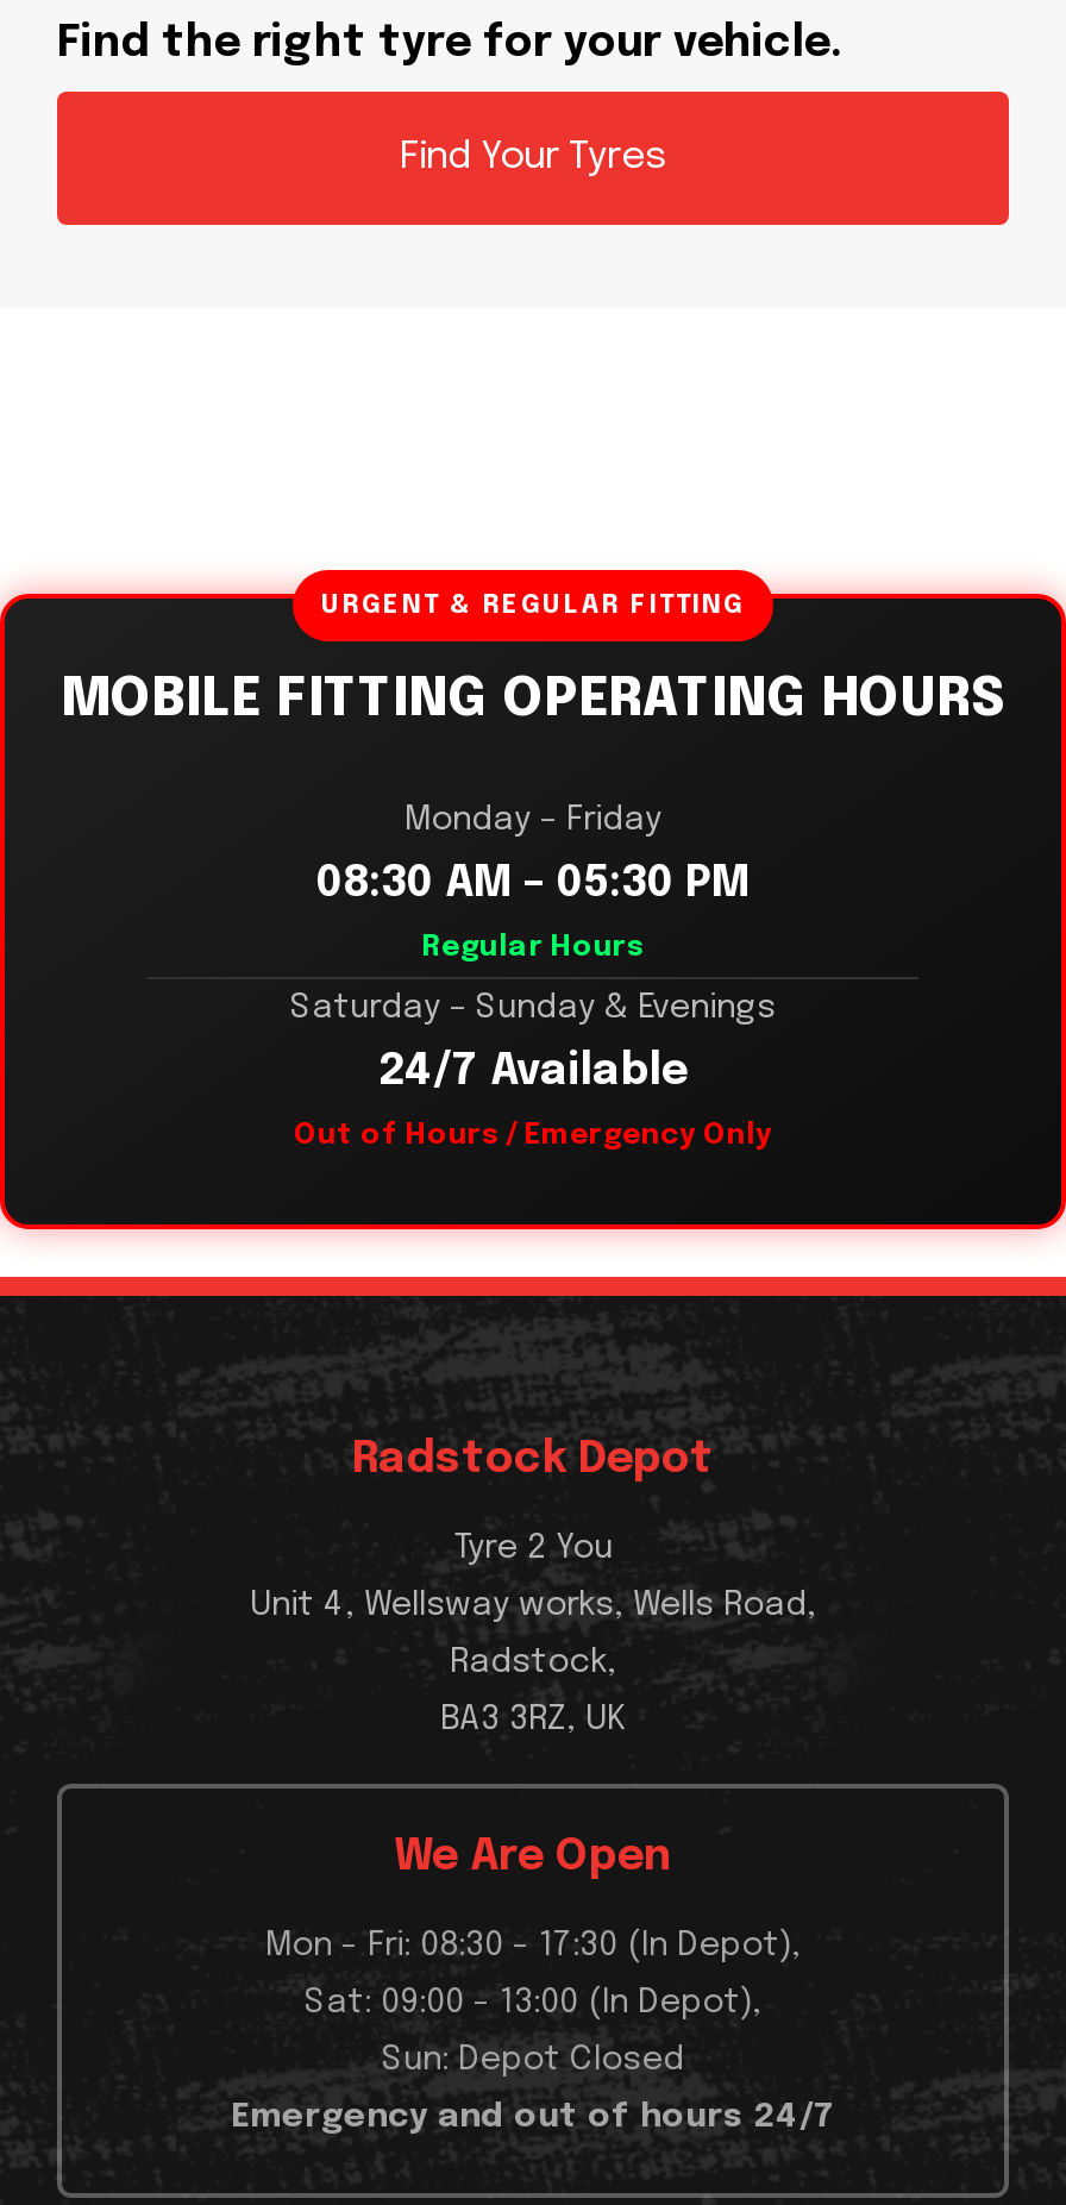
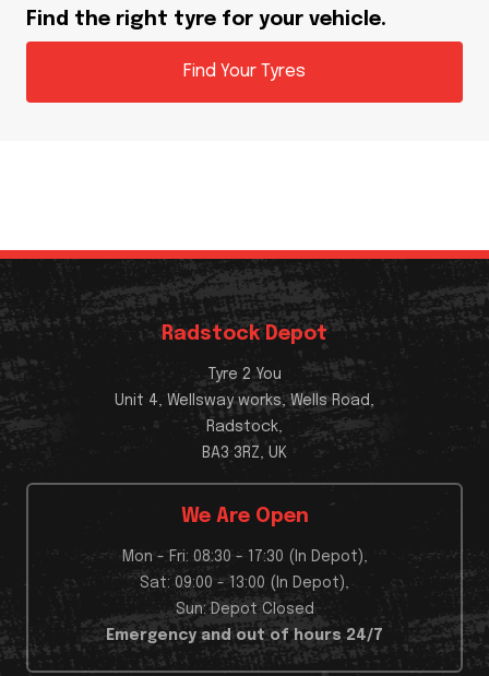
- [image]
- URGENT & REGULAR FITTING
- MOBILE FITTING OPERATING HOURS
- Monday – Friday
- 08:30 AM – 05:30 PM
- Regular Hours
- Saturday – Sunday & Evenings
- 24/7 Available
- Out of Hours / Emergency Only
